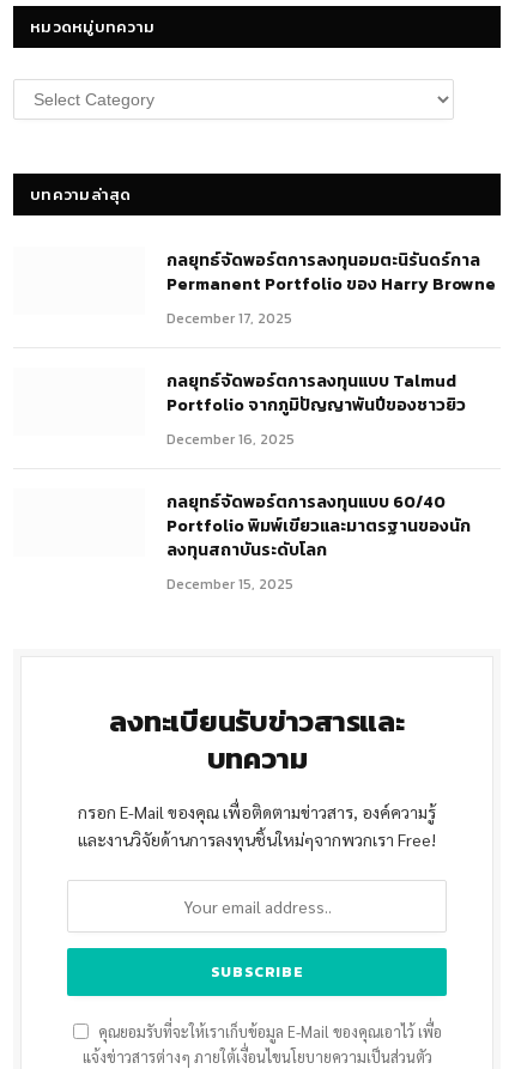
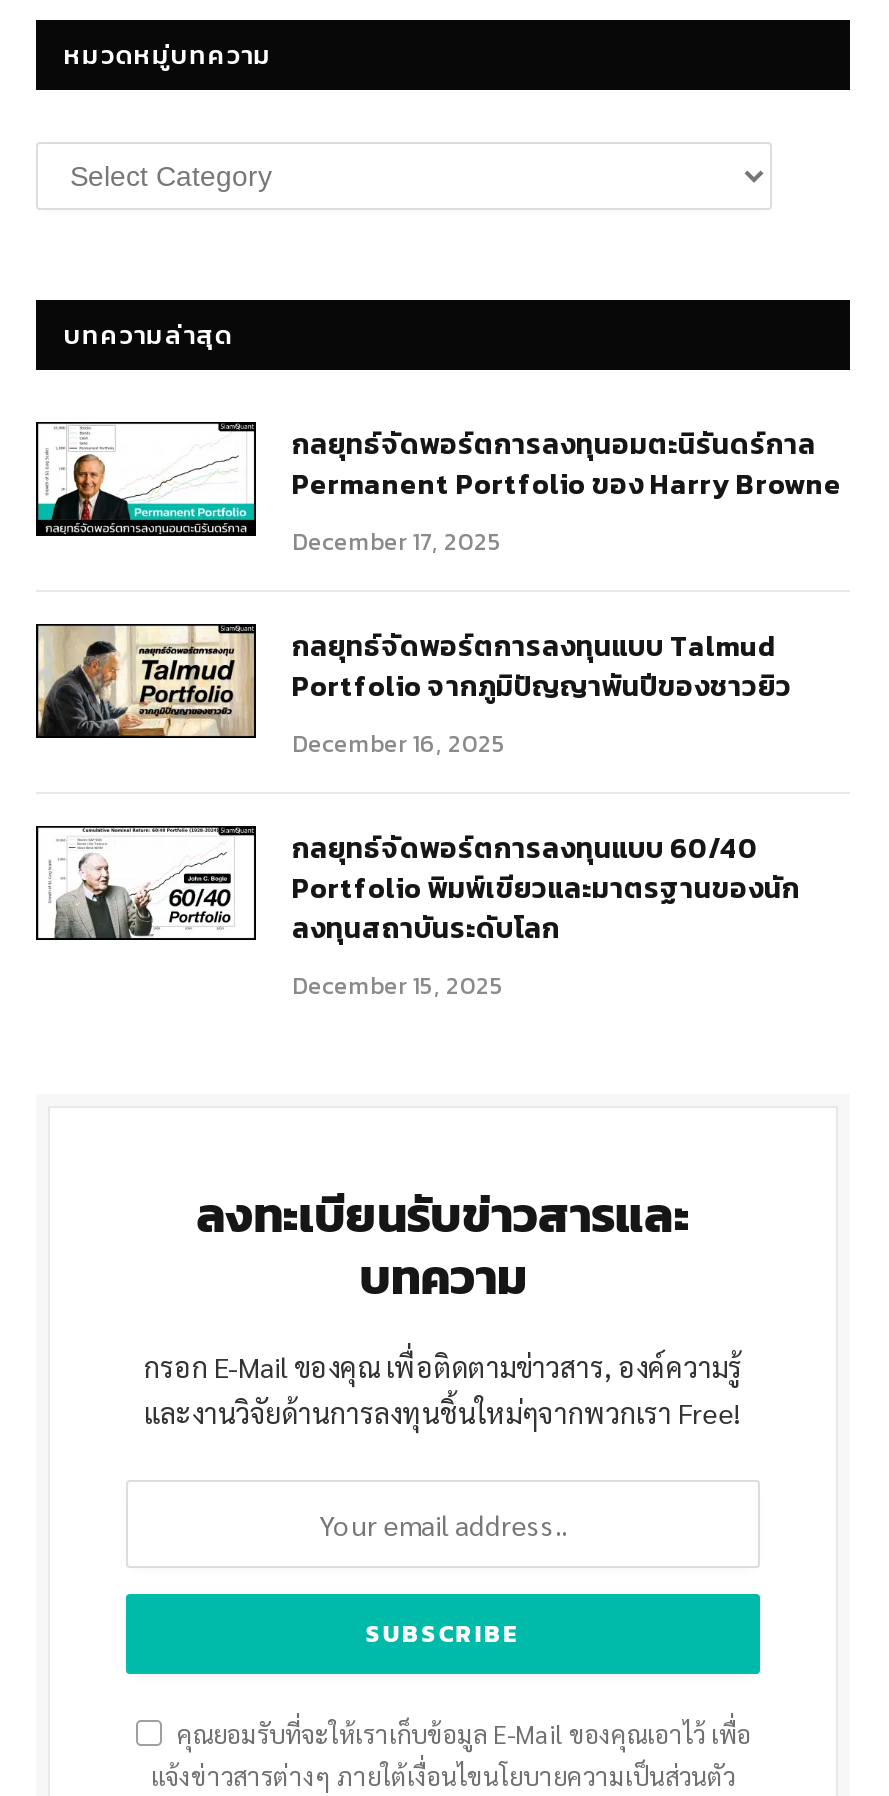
+ [image]

+ [image]

+ [image]
